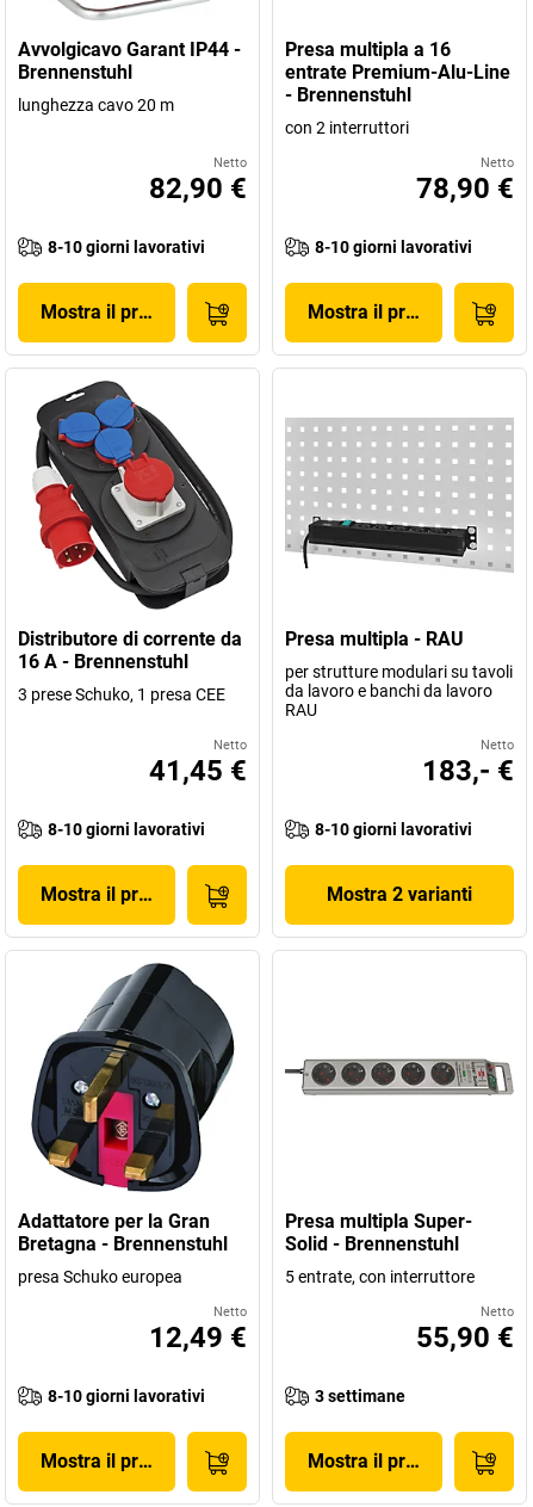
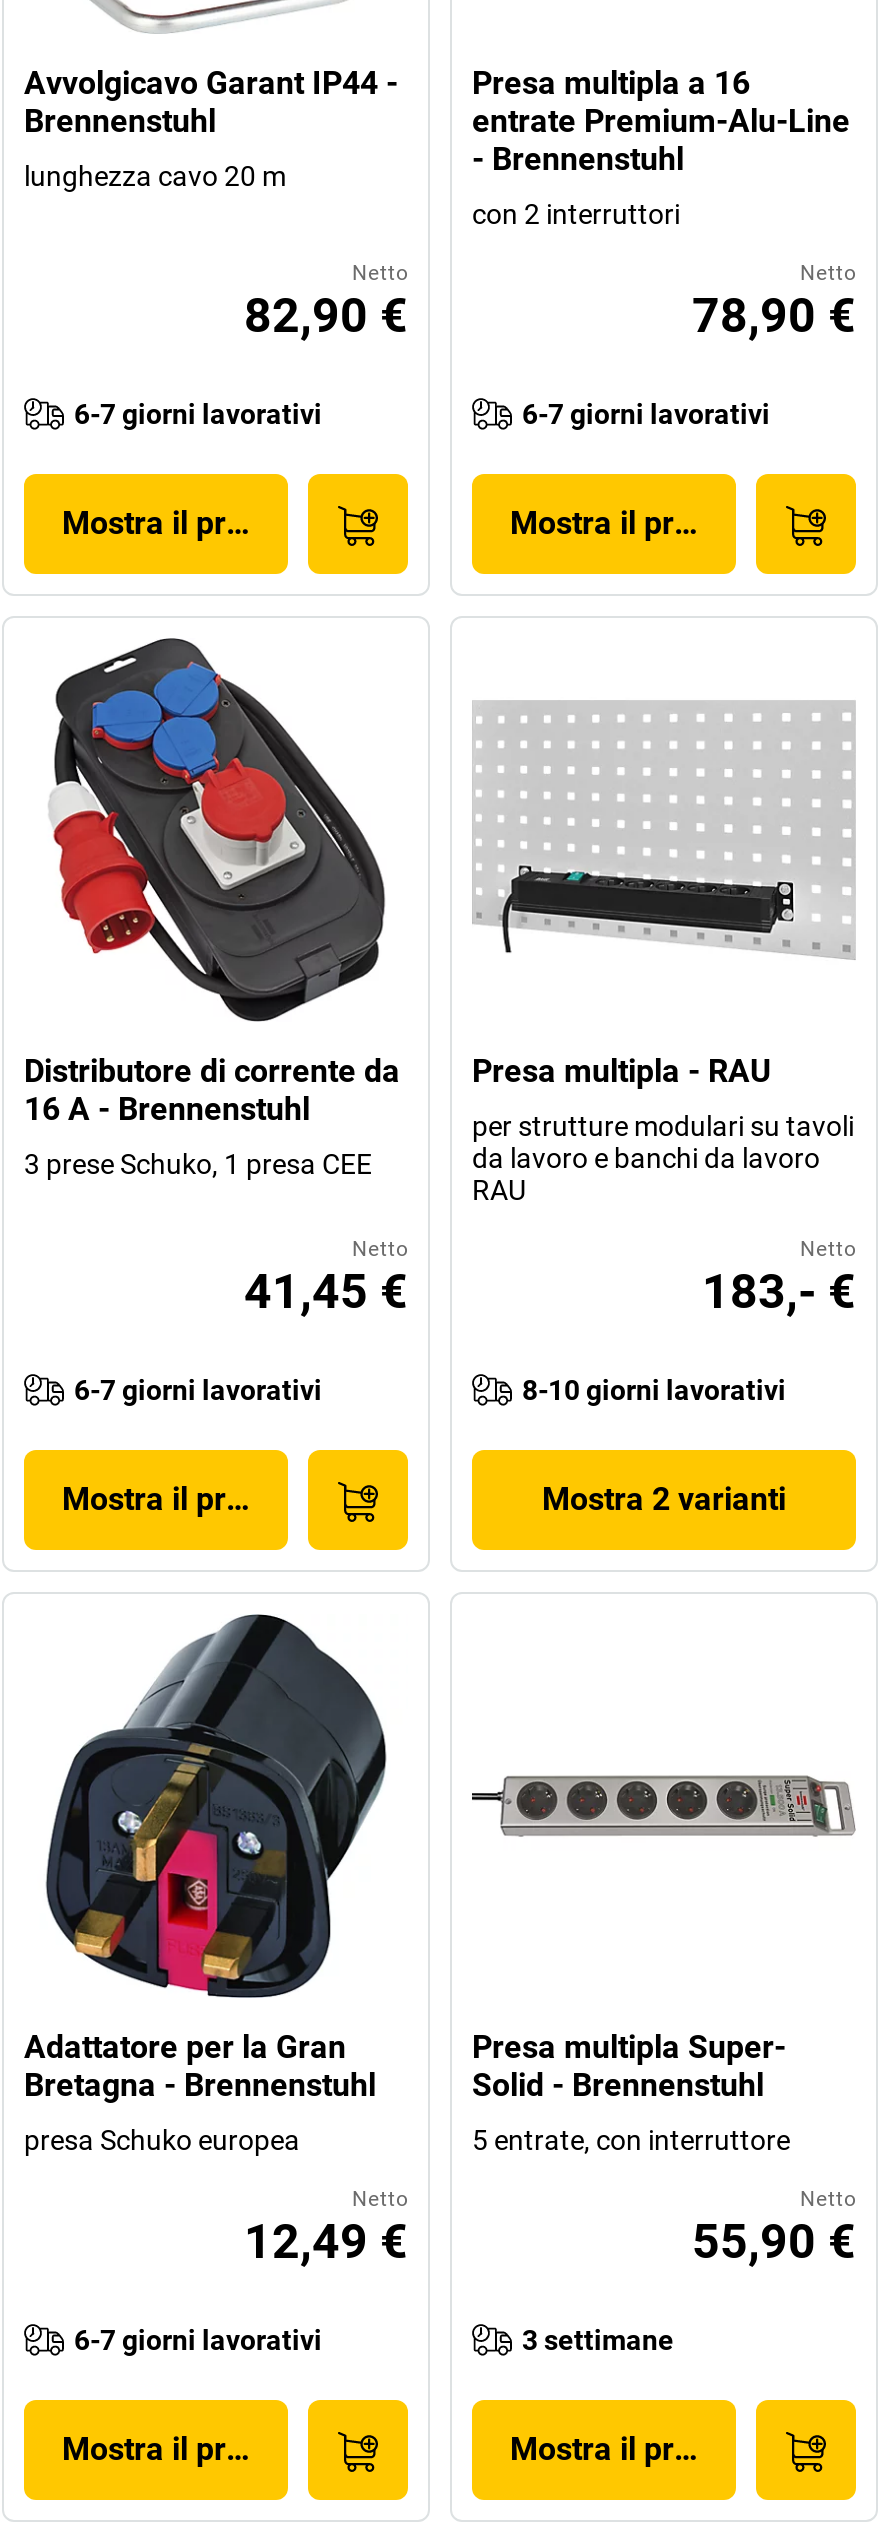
- 8-10 giorni lavorativi
+ 6-7 giorni lavorativi

- 8-10 giorni lavorativi
+ 6-7 giorni lavorativi

- 8-10 giorni lavorativi
+ 6-7 giorni lavorativi

- 8-10 giorni lavorativi
+ 6-7 giorni lavorativi
